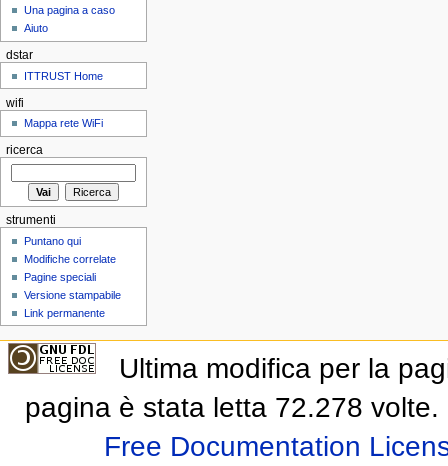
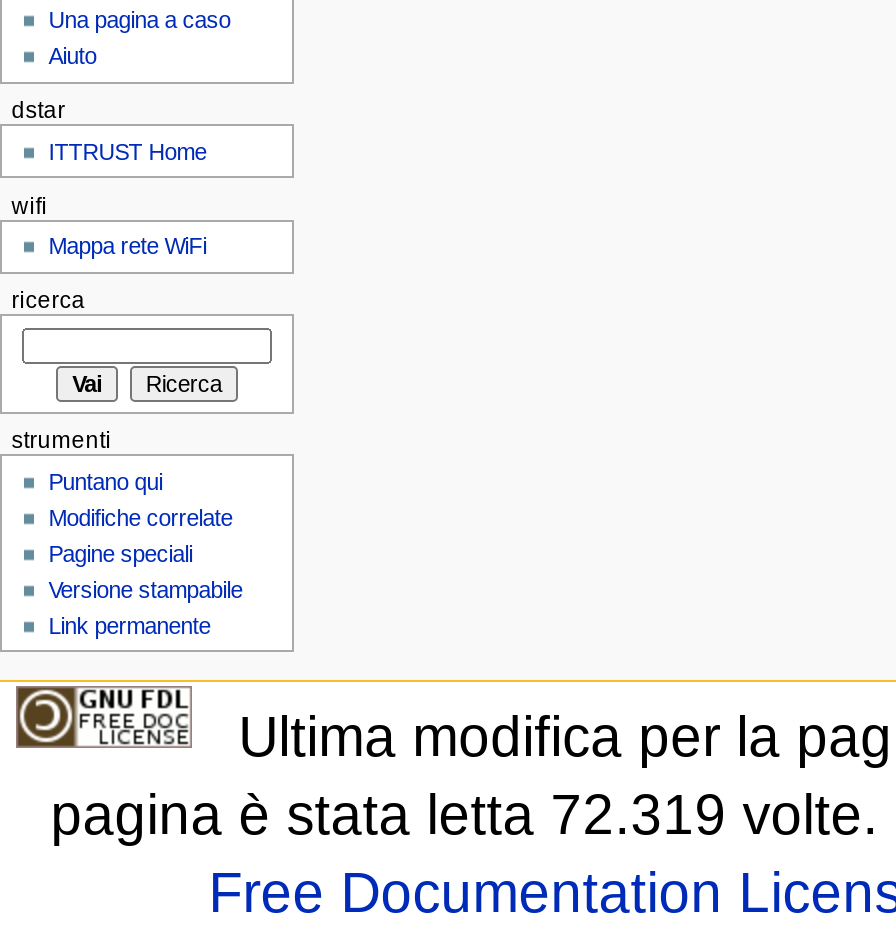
- pagina è stata letta 72.278 volte.
+ pagina è stata letta 72.319 volte.
